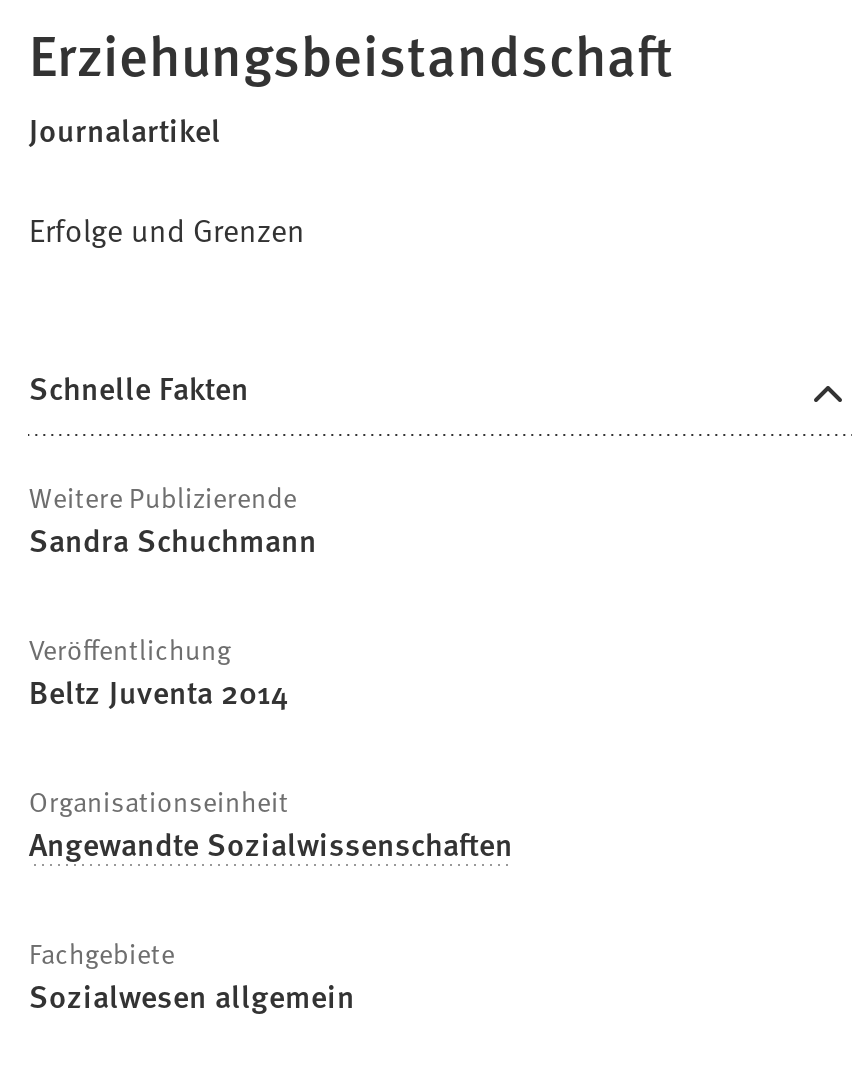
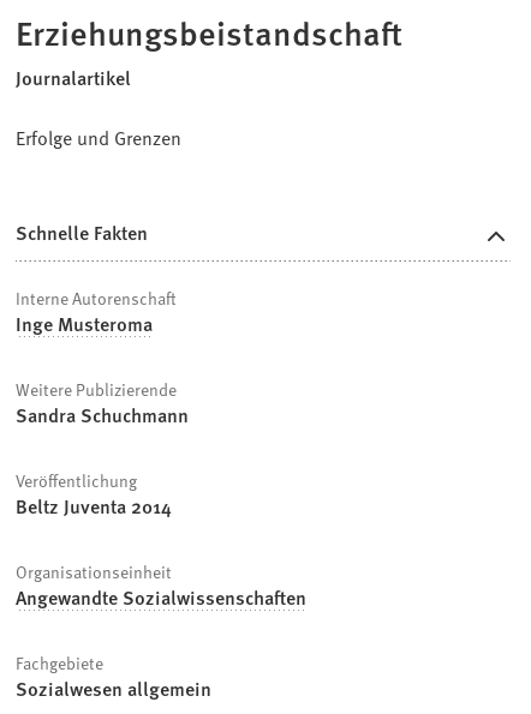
+ Interne Autorenschaft
+ Inge Musteroma
